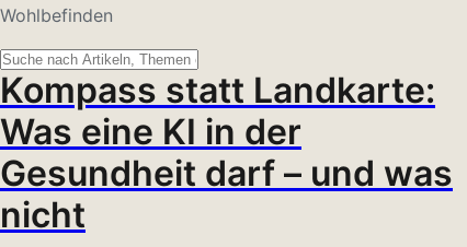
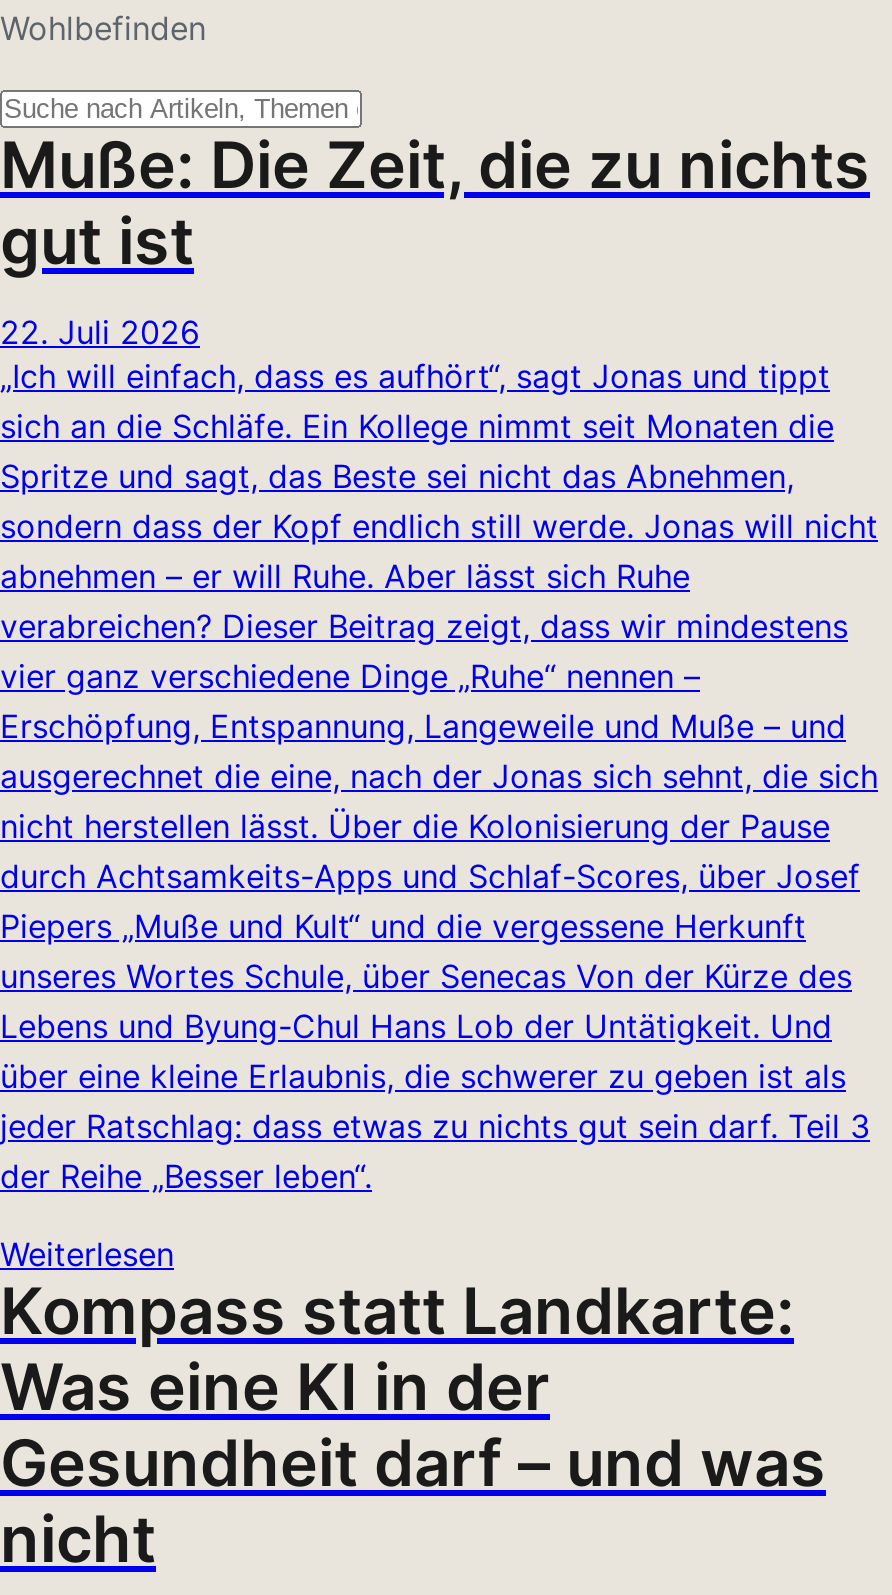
+ Muße: Die Zeit, die zu nichts
+ gut ist
+ 22. Juli 2026
+ „Ich will einfach, dass es aufhört“, sagt Jonas und tippt
+ sich an die Schläfe. Ein Kollege nimmt seit Monaten die
+ Spritze und sagt, das Beste sei nicht das Abnehmen,
+ sondern dass der Kopf endlich still werde. Jonas will nicht
+ abnehmen – er will Ruhe. Aber lässt sich Ruhe
+ verabreichen? Dieser Beitrag zeigt, dass wir mindestens
+ vier ganz verschiedene Dinge „Ruhe“ nennen –
+ Erschöpfung, Entspannung, Langeweile und Muße – und
+ ausgerechnet die eine, nach der Jonas sich sehnt, die sich
+ nicht herstellen lässt. Über die Kolonisierung der Pause
+ durch Achtsamkeits-Apps und Schlaf-Scores, über Josef
+ Piepers „Muße und Kult“ und die vergessene Herkunft
+ unseres Wortes Schule, über Senecas Von der Kürze des
+ Lebens und Byung-Chul Hans Lob der Untätigkeit. Und
+ über eine kleine Erlaubnis, die schwerer zu geben ist als
+ jeder Ratschlag: dass etwas zu nichts gut sein darf. Teil 3
+ der Reihe „Besser leben“.
+ Weiterlesen
